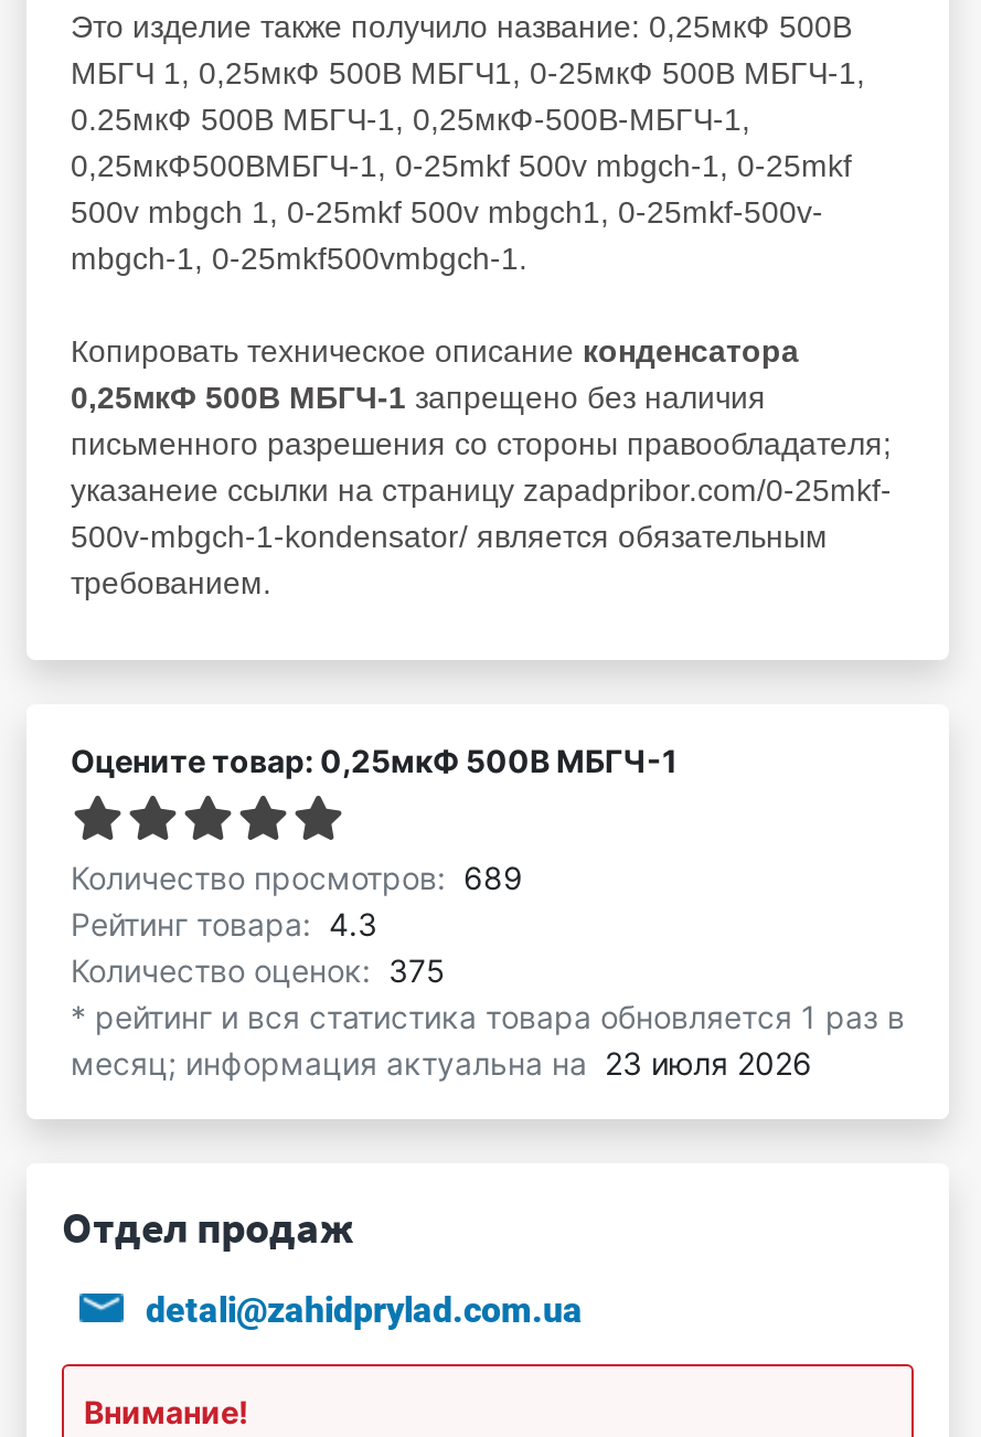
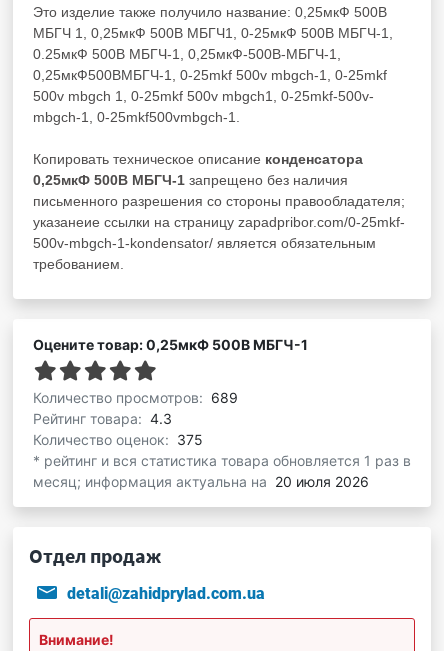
- месяц; информация актуальна на 23 июля 2026
+ месяц; информация актуальна на 20 июля 2026
